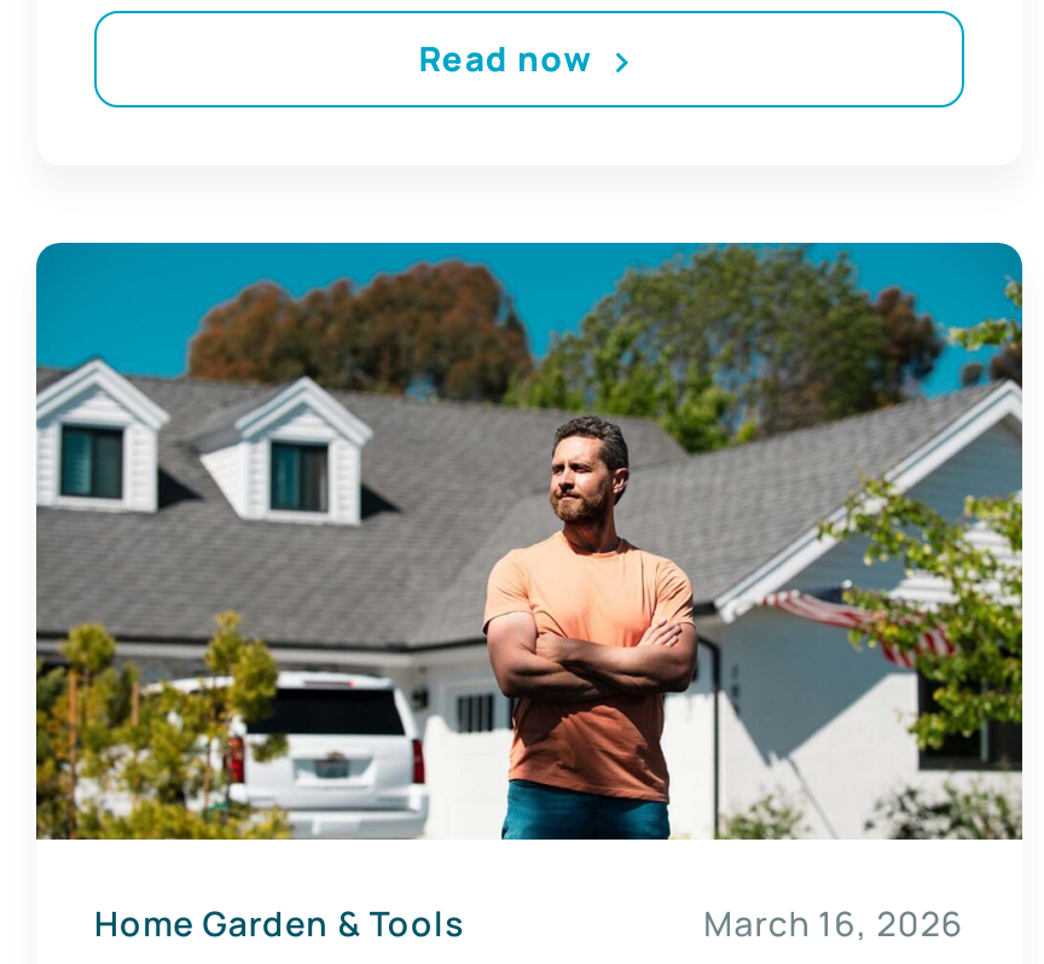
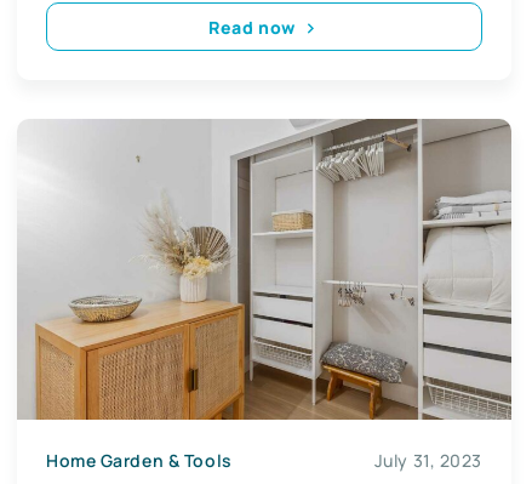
- [image]
- March 16, 2026
+ [image]
+ July 31, 2023
